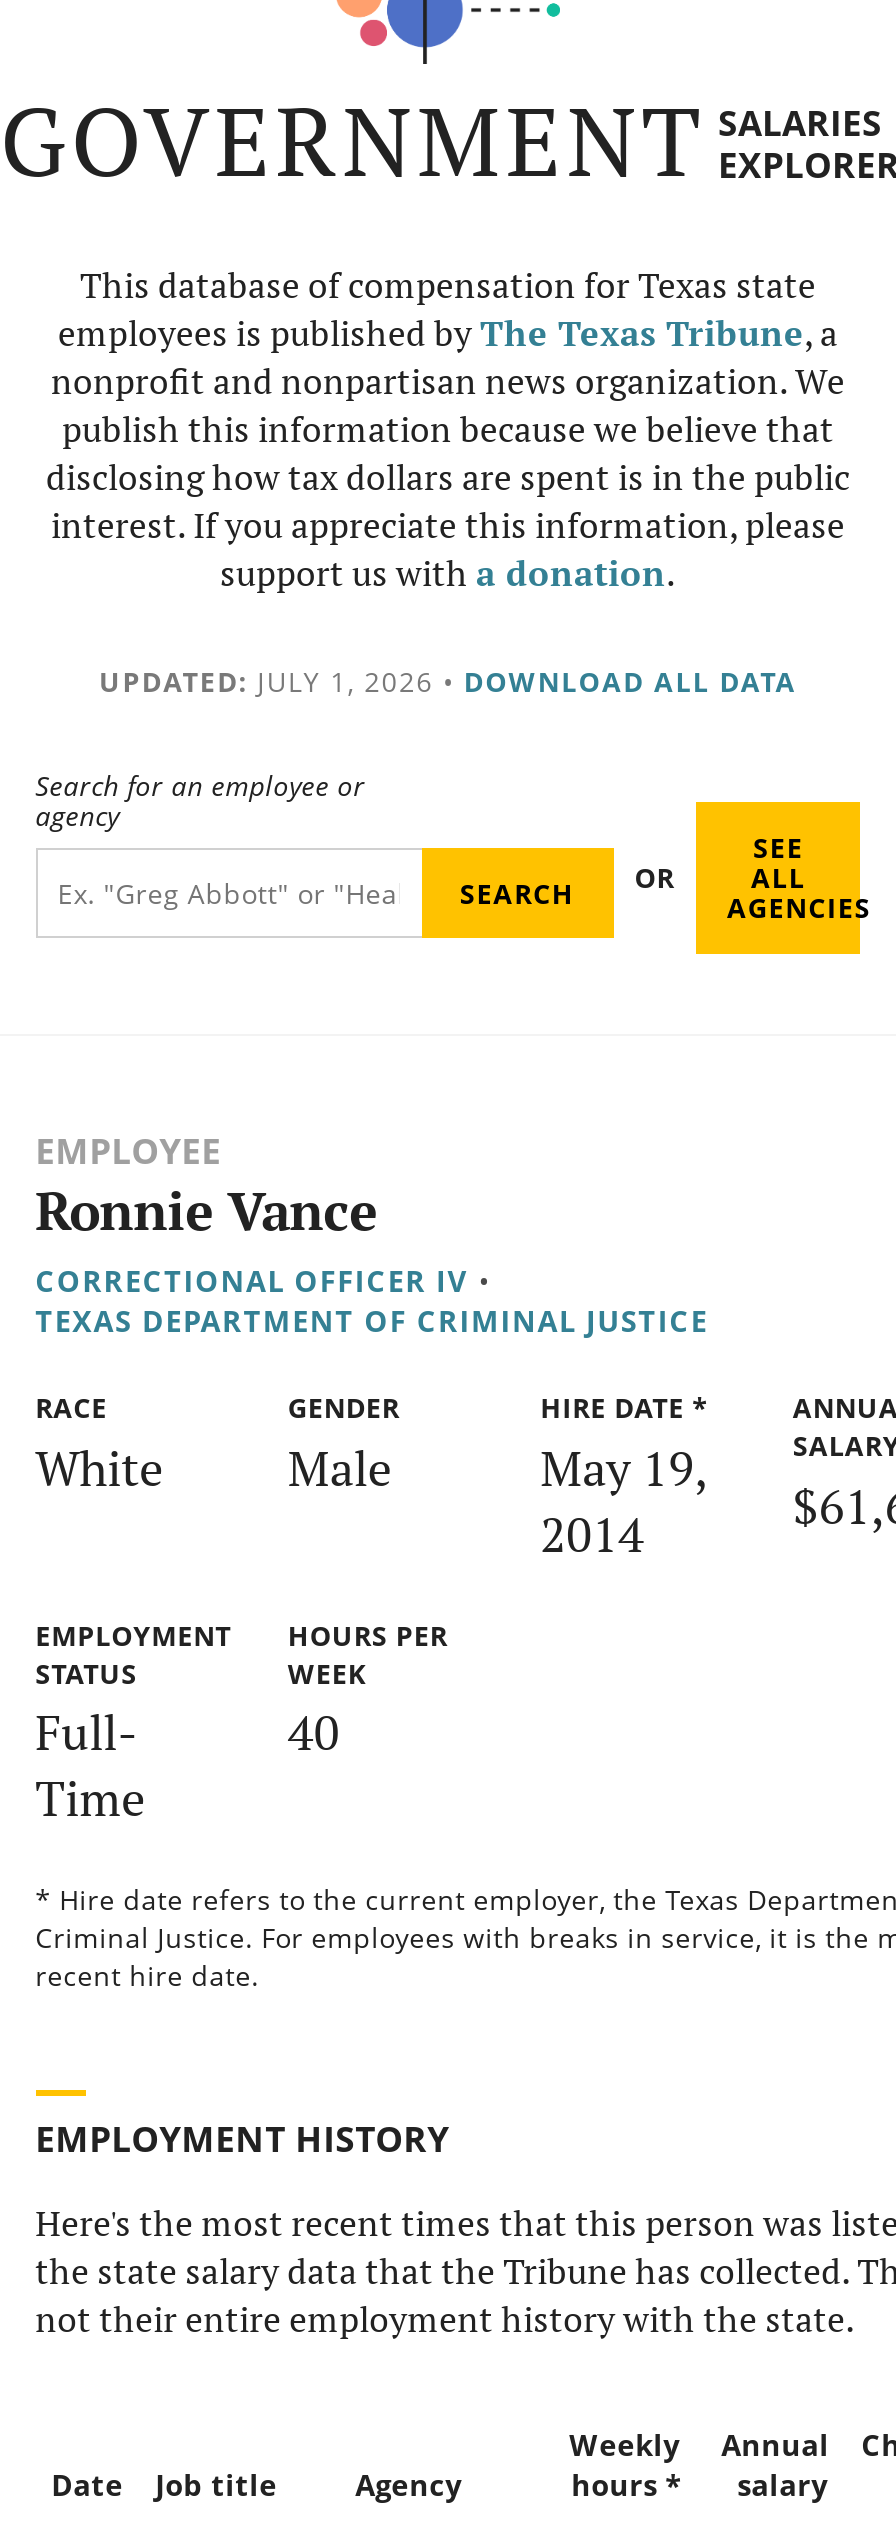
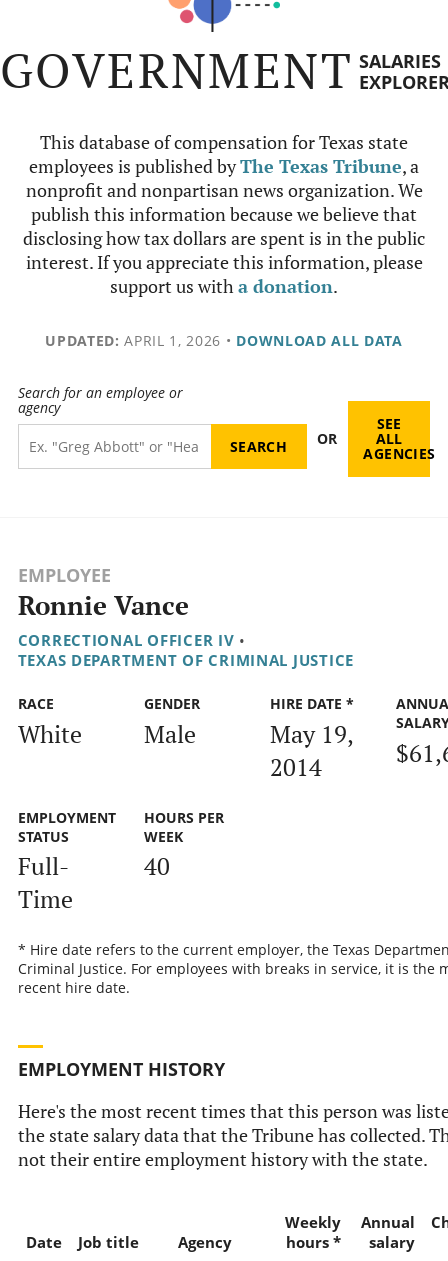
- UPDATED: JULY 1, 2026 • DOWNLOAD ALL DATA
+ UPDATED: APRIL 1, 2026 • DOWNLOAD ALL DATA
